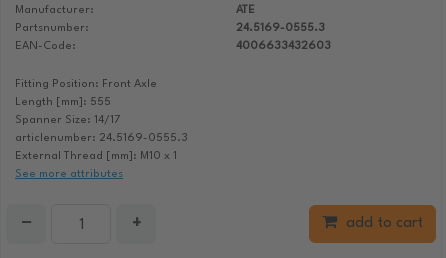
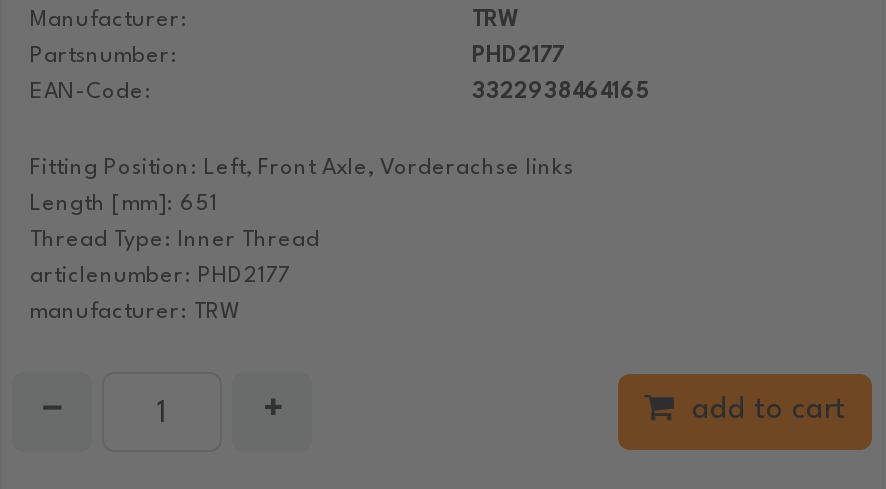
- ATE
+ TRW

- 24.5169-0555.3
+ PHD2177

- 4006633432603
- Fitting Position: Front Axle
- Length [mm]: 555
- Spanner Size: 14/17
- articlenumber: 24.5169-0555.3
- External Thread [mm]: M10 x 1
- See more attributes
+ 3322938464165
+ Fitting Position: Left, Front Axle, Vorderachse links
+ Length [mm]: 651
+ Thread Type: Inner Thread
+ articlenumber: PHD2177
+ manufacturer: TRW
